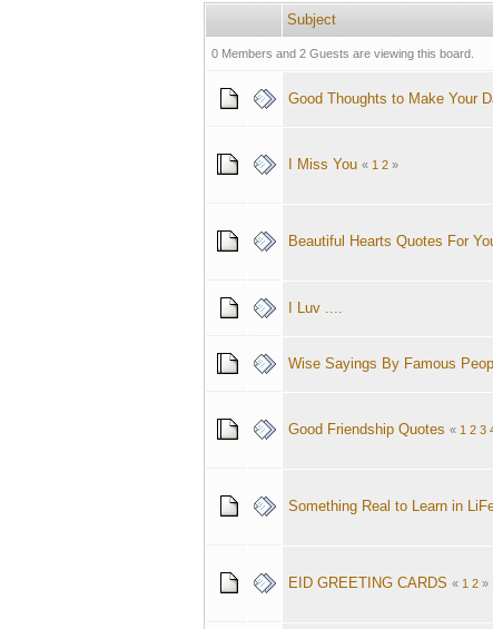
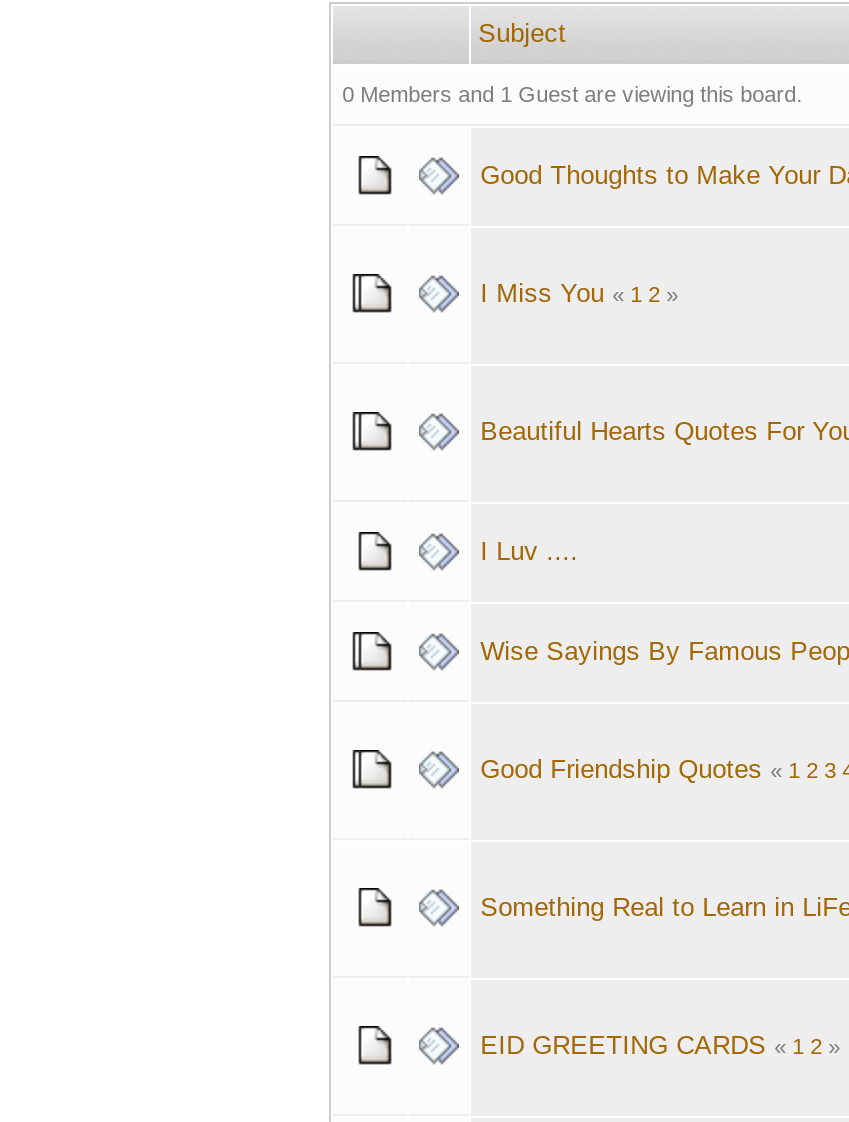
- 0 Members and 2 Guests are viewing this board.
+ 0 Members and 1 Guest are viewing this board.
